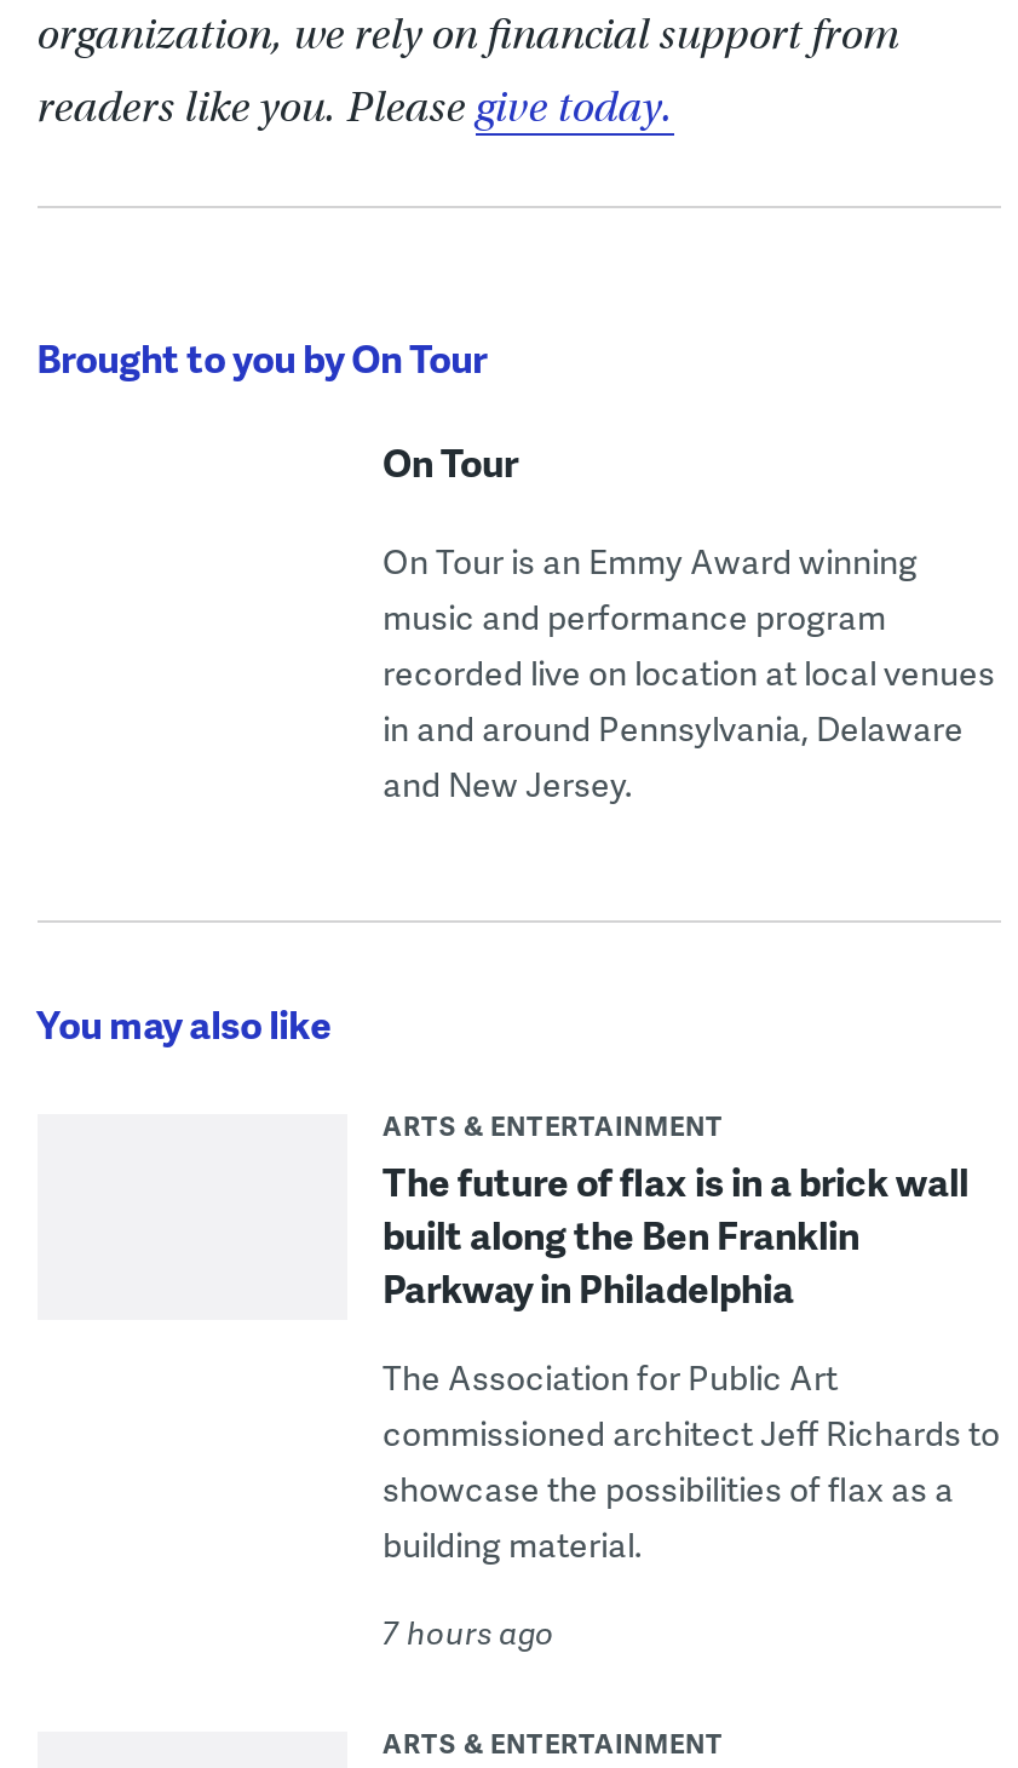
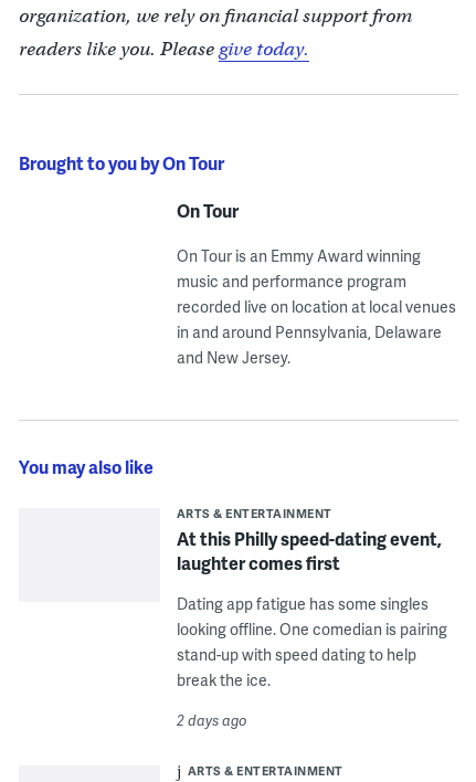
- The future of flax is in a brick wall
- built along the Ben Franklin
- Parkway in Philadelphia
+ At this Philly speed-dating event,
+ laughter comes first

- The Association for Public Art
- commissioned architect Jeff Richards to
- showcase the possibilities of flax as a
- building material.
+ Dating app fatigue has some singles
+ looking offline. One comedian is pairing
+ stand-up with speed dating to help
+ break the ice.

- 7 hours ago
+ 2 days ago
